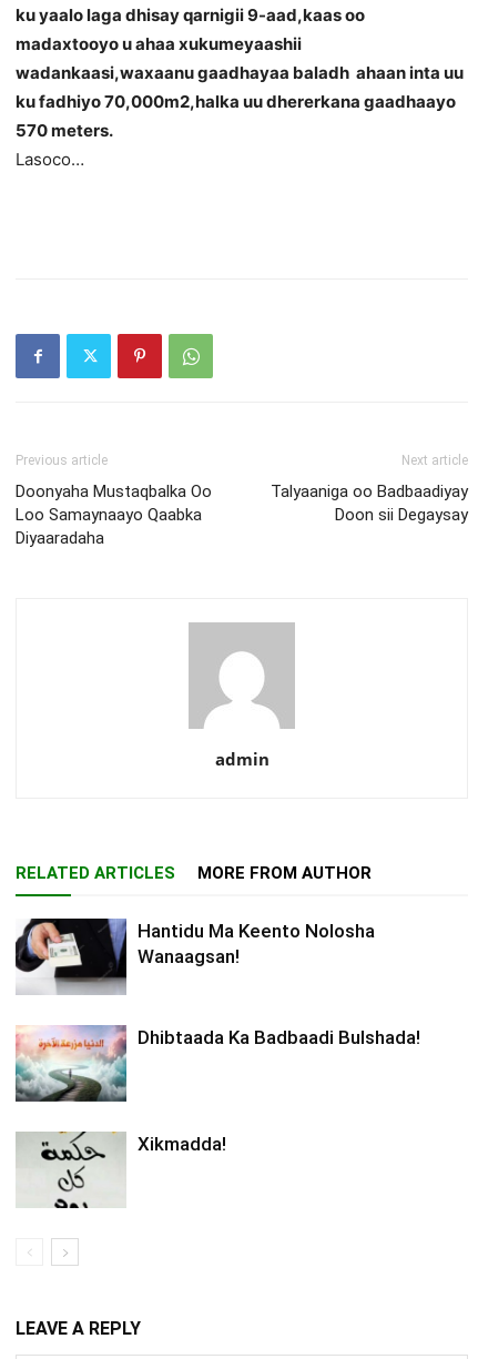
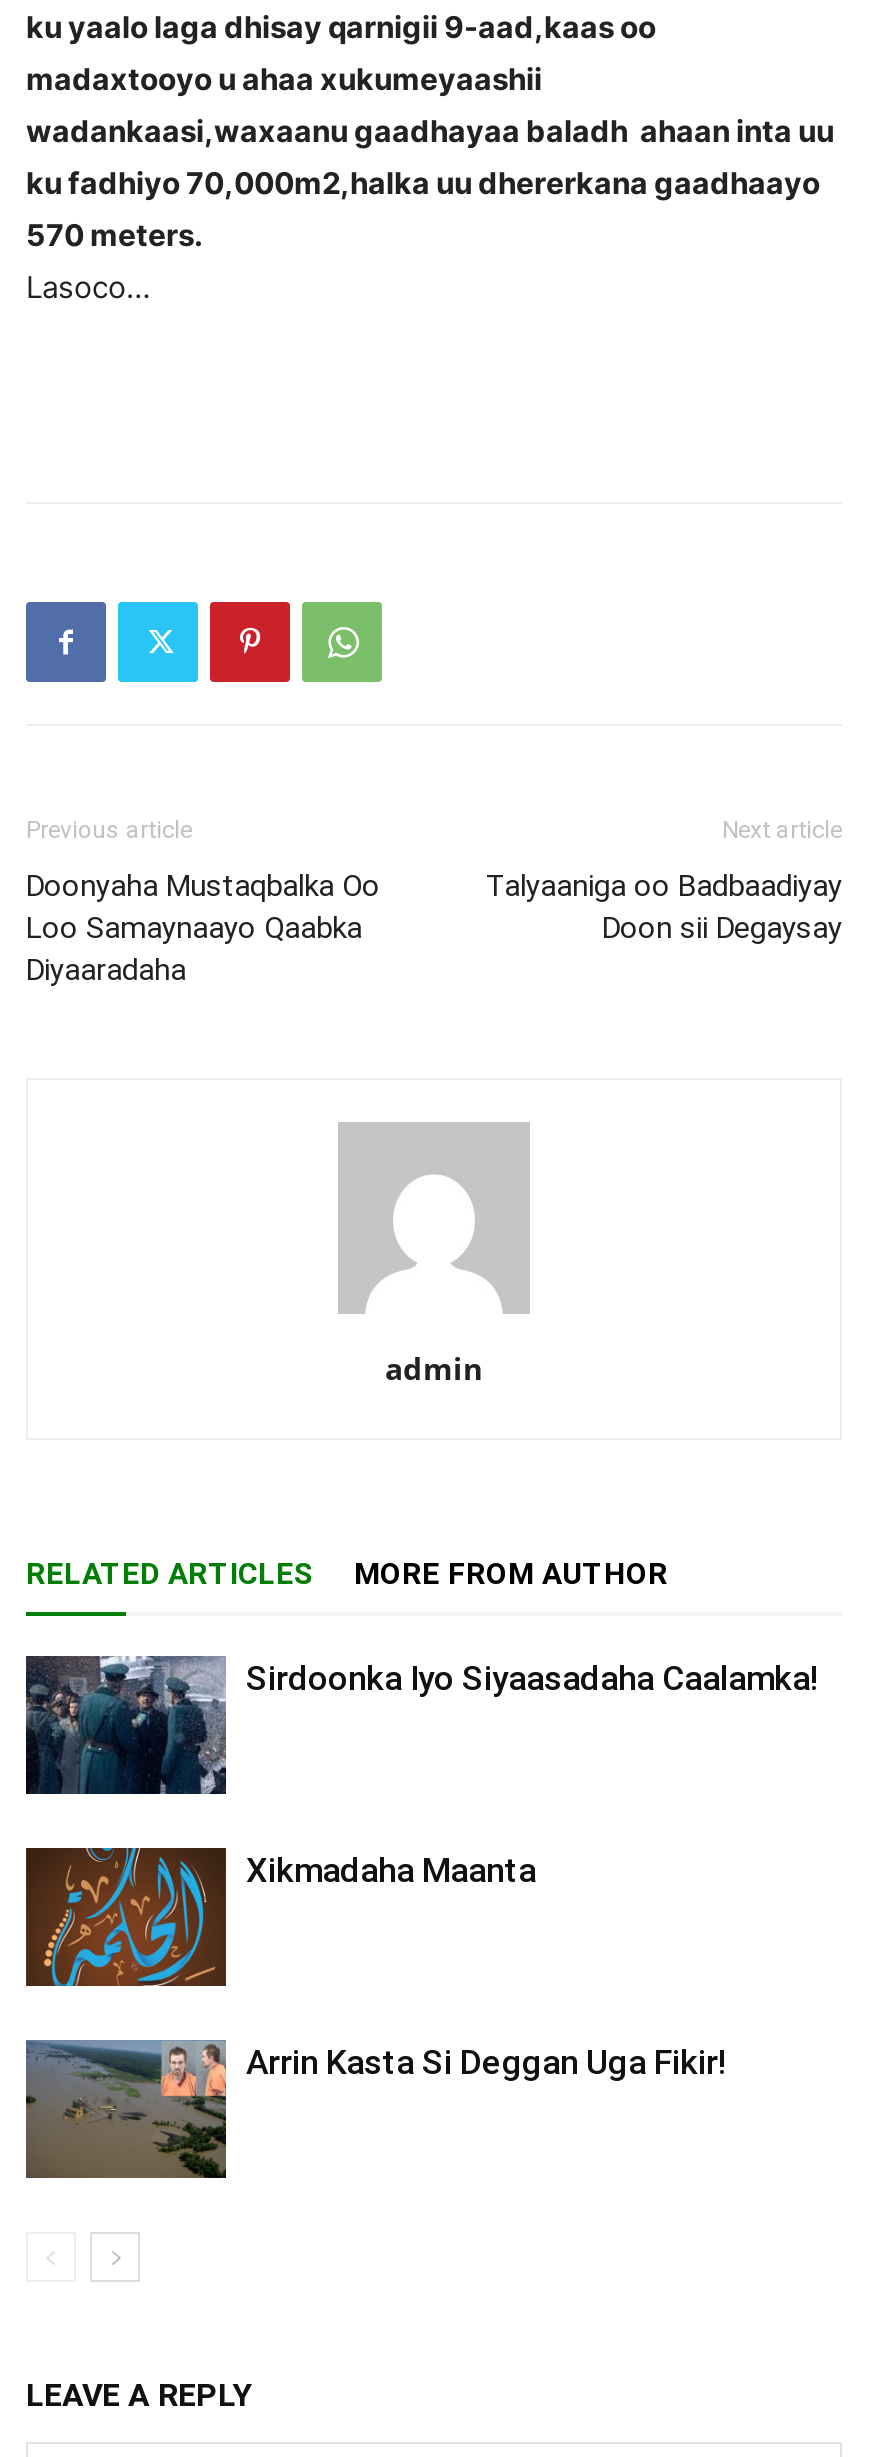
- [image]
- Hantidu Ma Keento Nolosha
- Wanaagsan!
+ [image]
+ Sirdoonka Iyo Siyaasadaha Caalamka!

- [image]
- Dhibtaada Ka Badbaadi Bulshada!
+ [image]
+ Xikmadaha Maanta

- [image]
- Xikmadda!
+ [image]
+ Arrin Kasta Si Deggan Uga Fikir!
